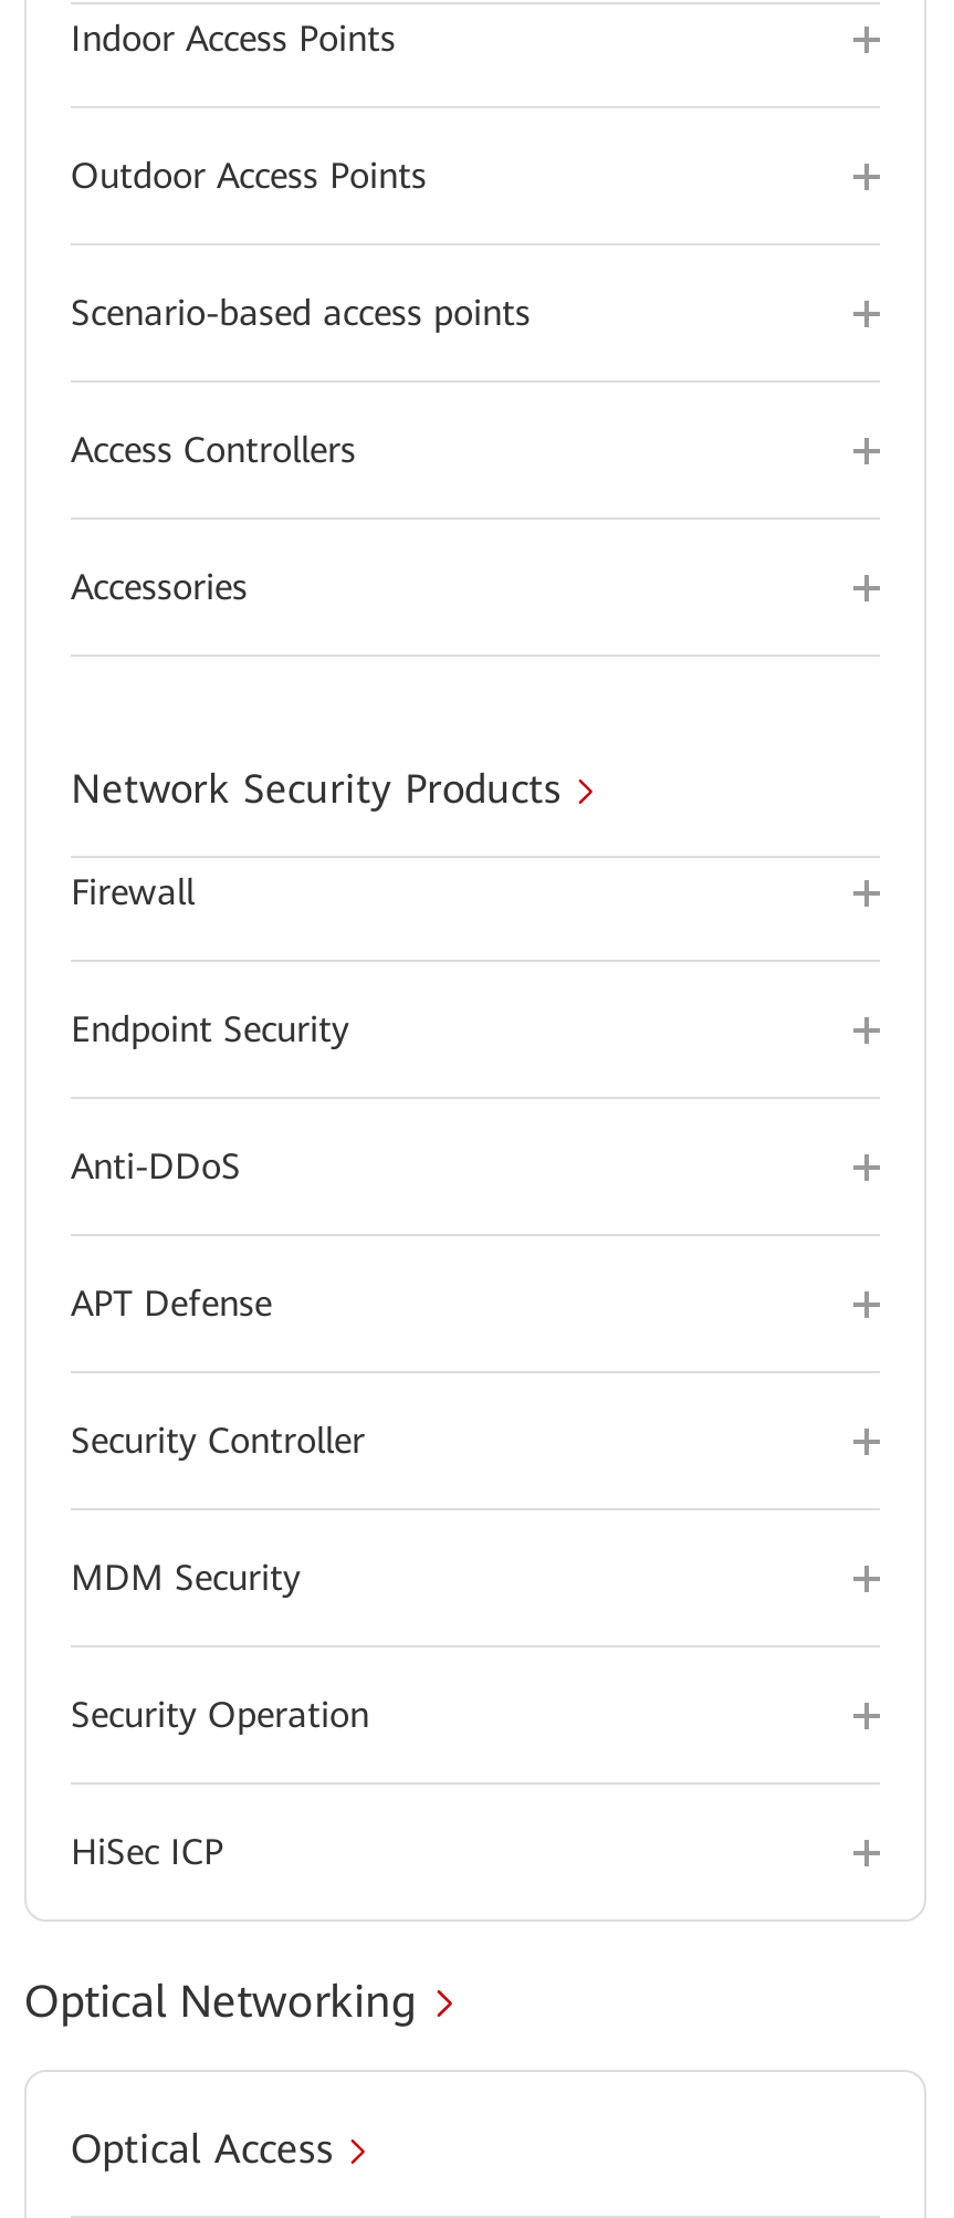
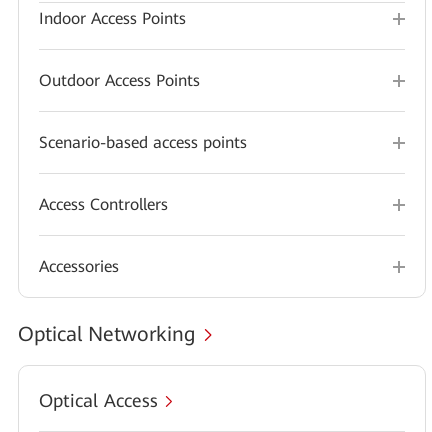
- Network Security Products
- Firewall
- Endpoint Security
- Anti-DDoS
- APT Defense
- Security Controller
- MDM Security
- Security Operation
- HiSec ICP
